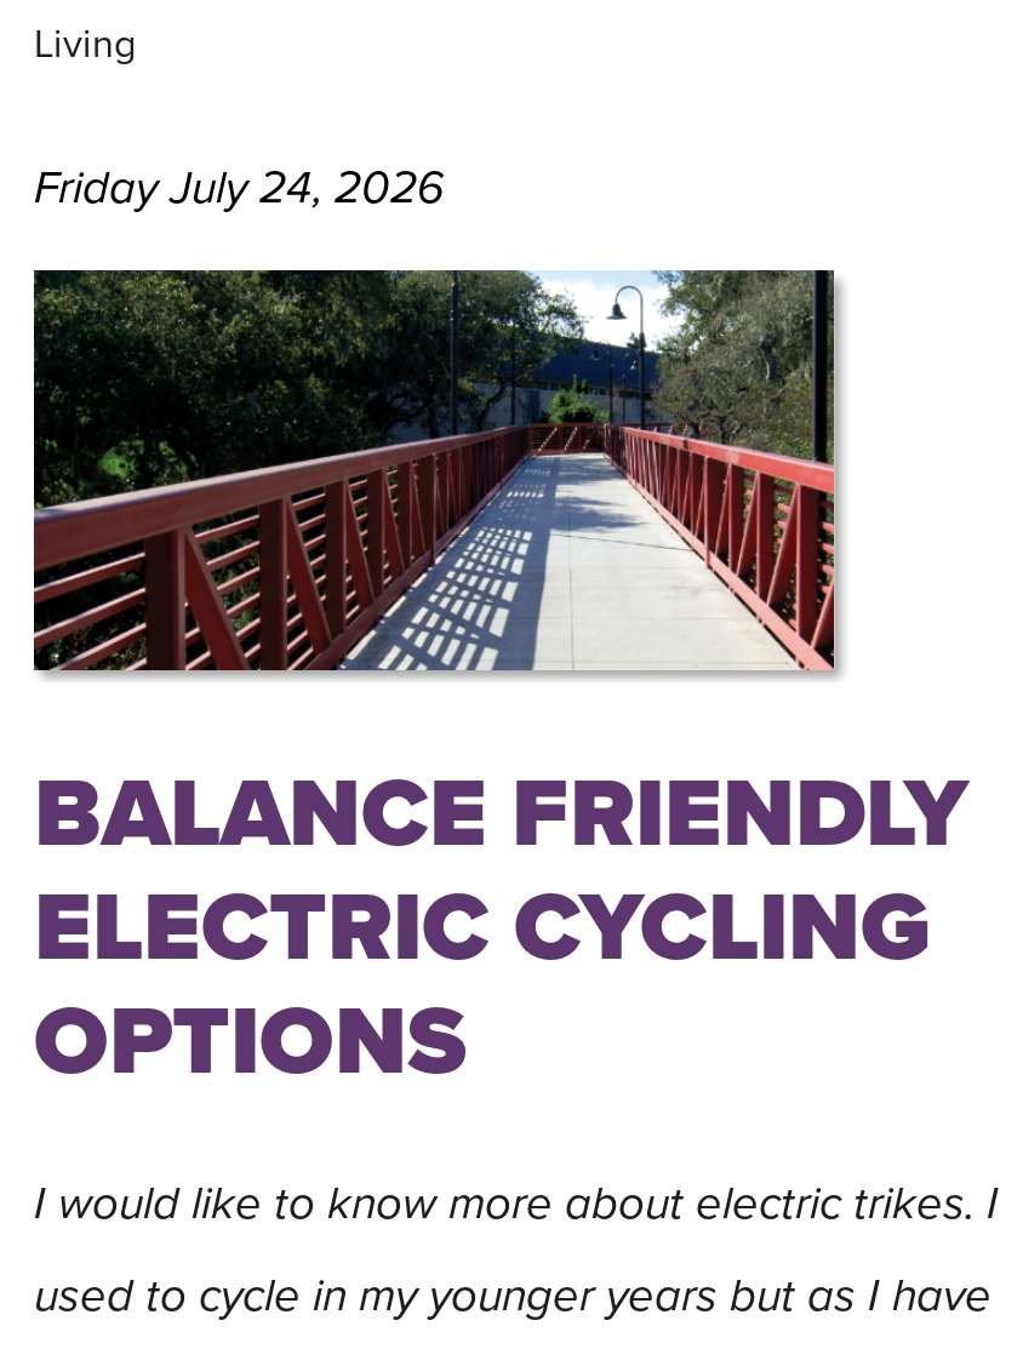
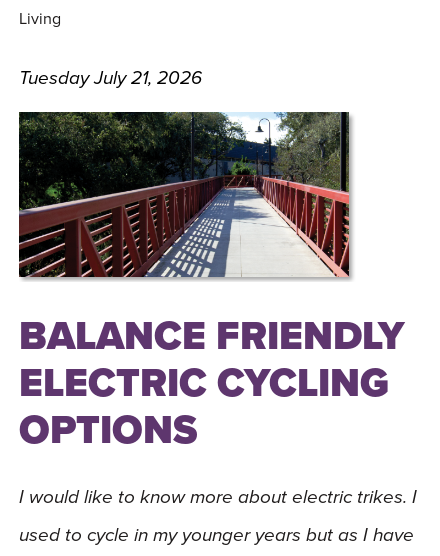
- Friday July 24, 2026
+ Tuesday July 21, 2026
